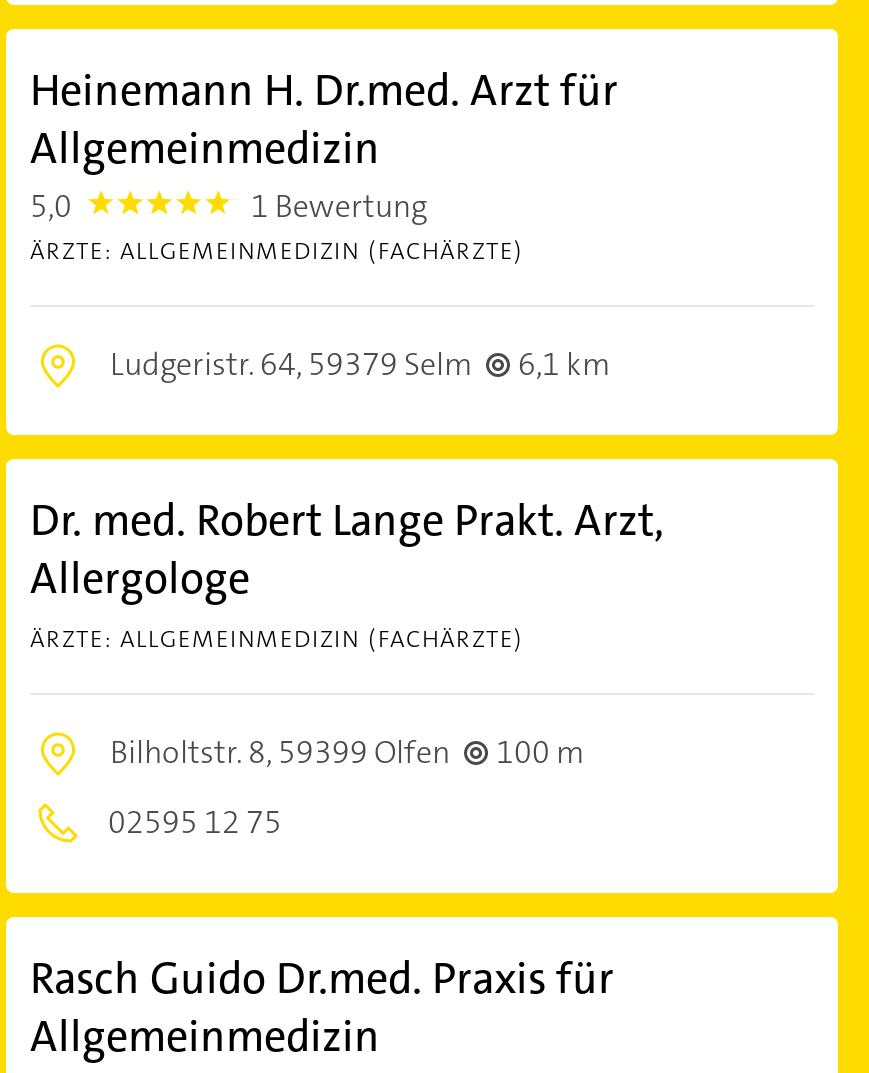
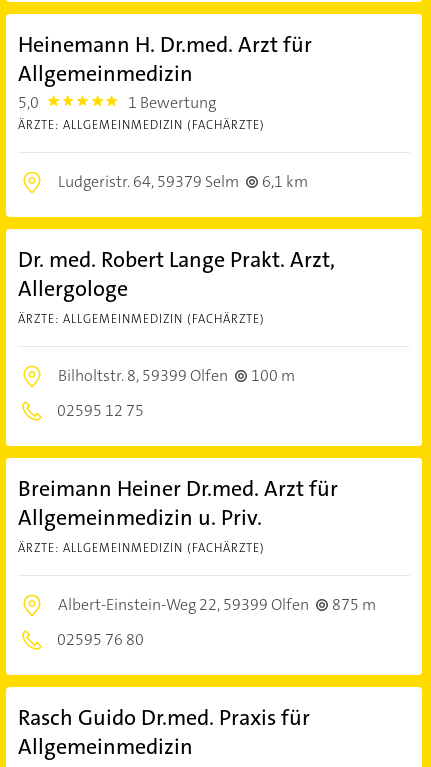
+ Breimann Heiner Dr.med. Arzt für
+ Allgemeinmedizin u. Priv.
+ ÄRZTE: ALLGEMEINMEDIZIN (FACHÄRZTE)
+ Albert-Einstein-Weg 22, 59399 Olfen
+ 875 m
+ 02595 76 80
